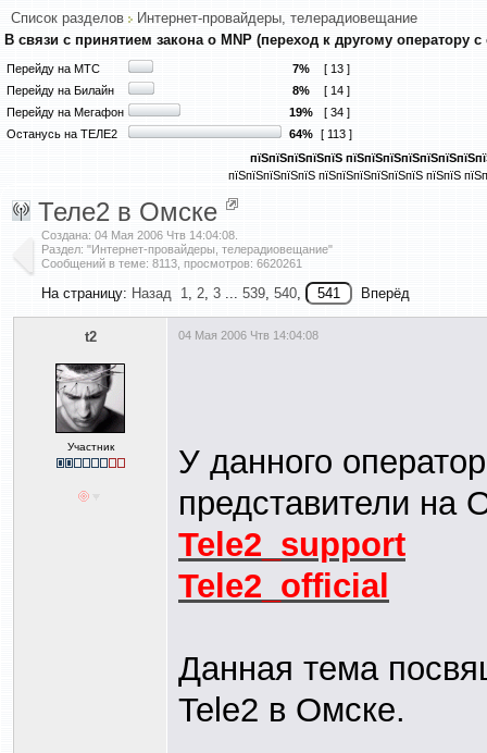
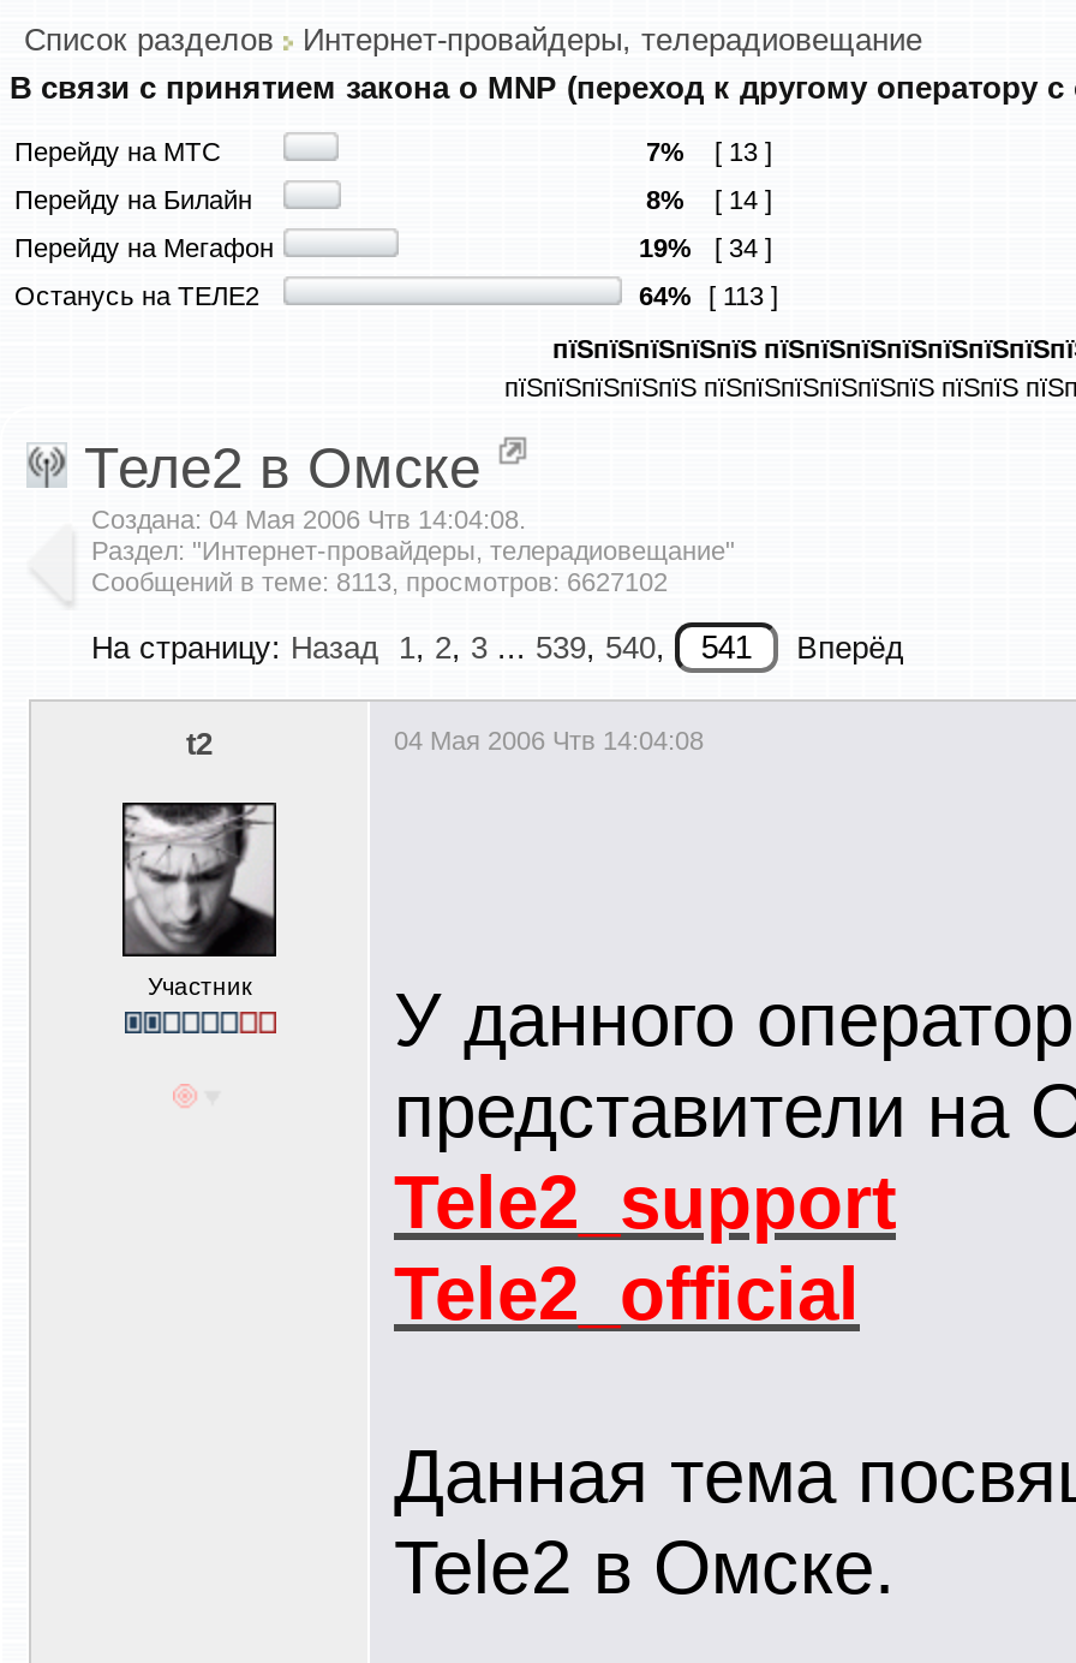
- Сообщений в теме: 8113, просмотров: 6620261
+ Сообщений в теме: 8113, просмотров: 6627102
